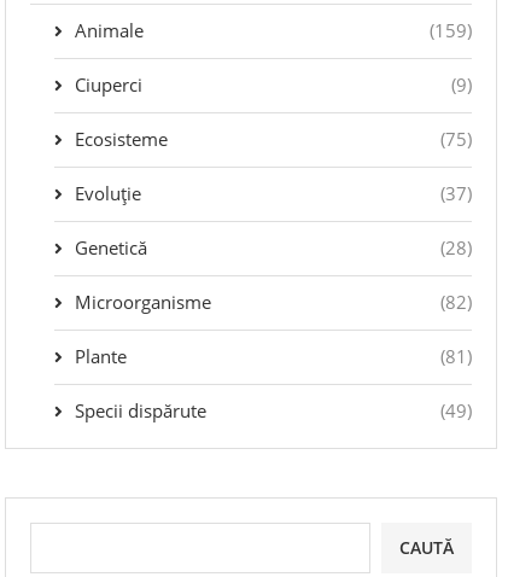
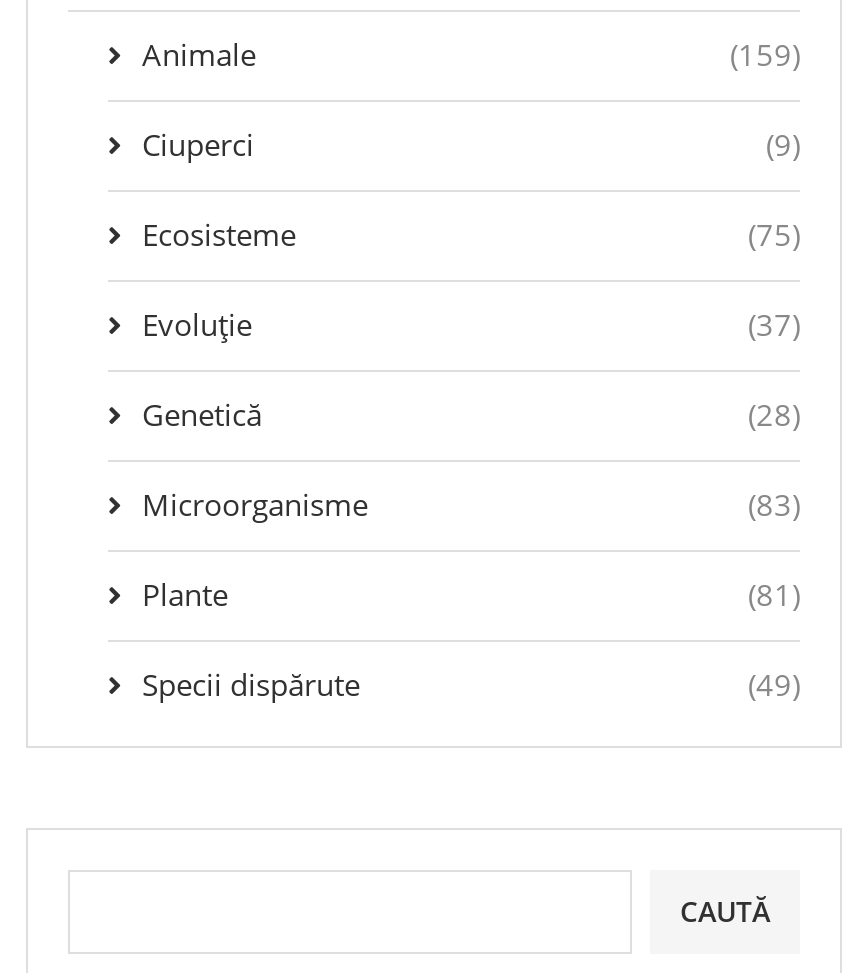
- (82)
+ (83)
